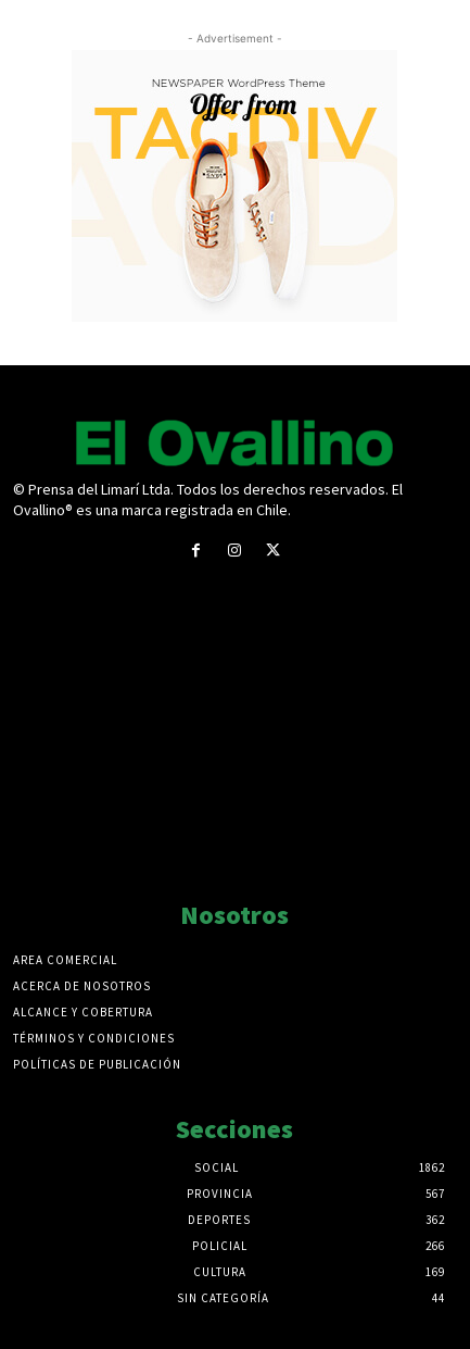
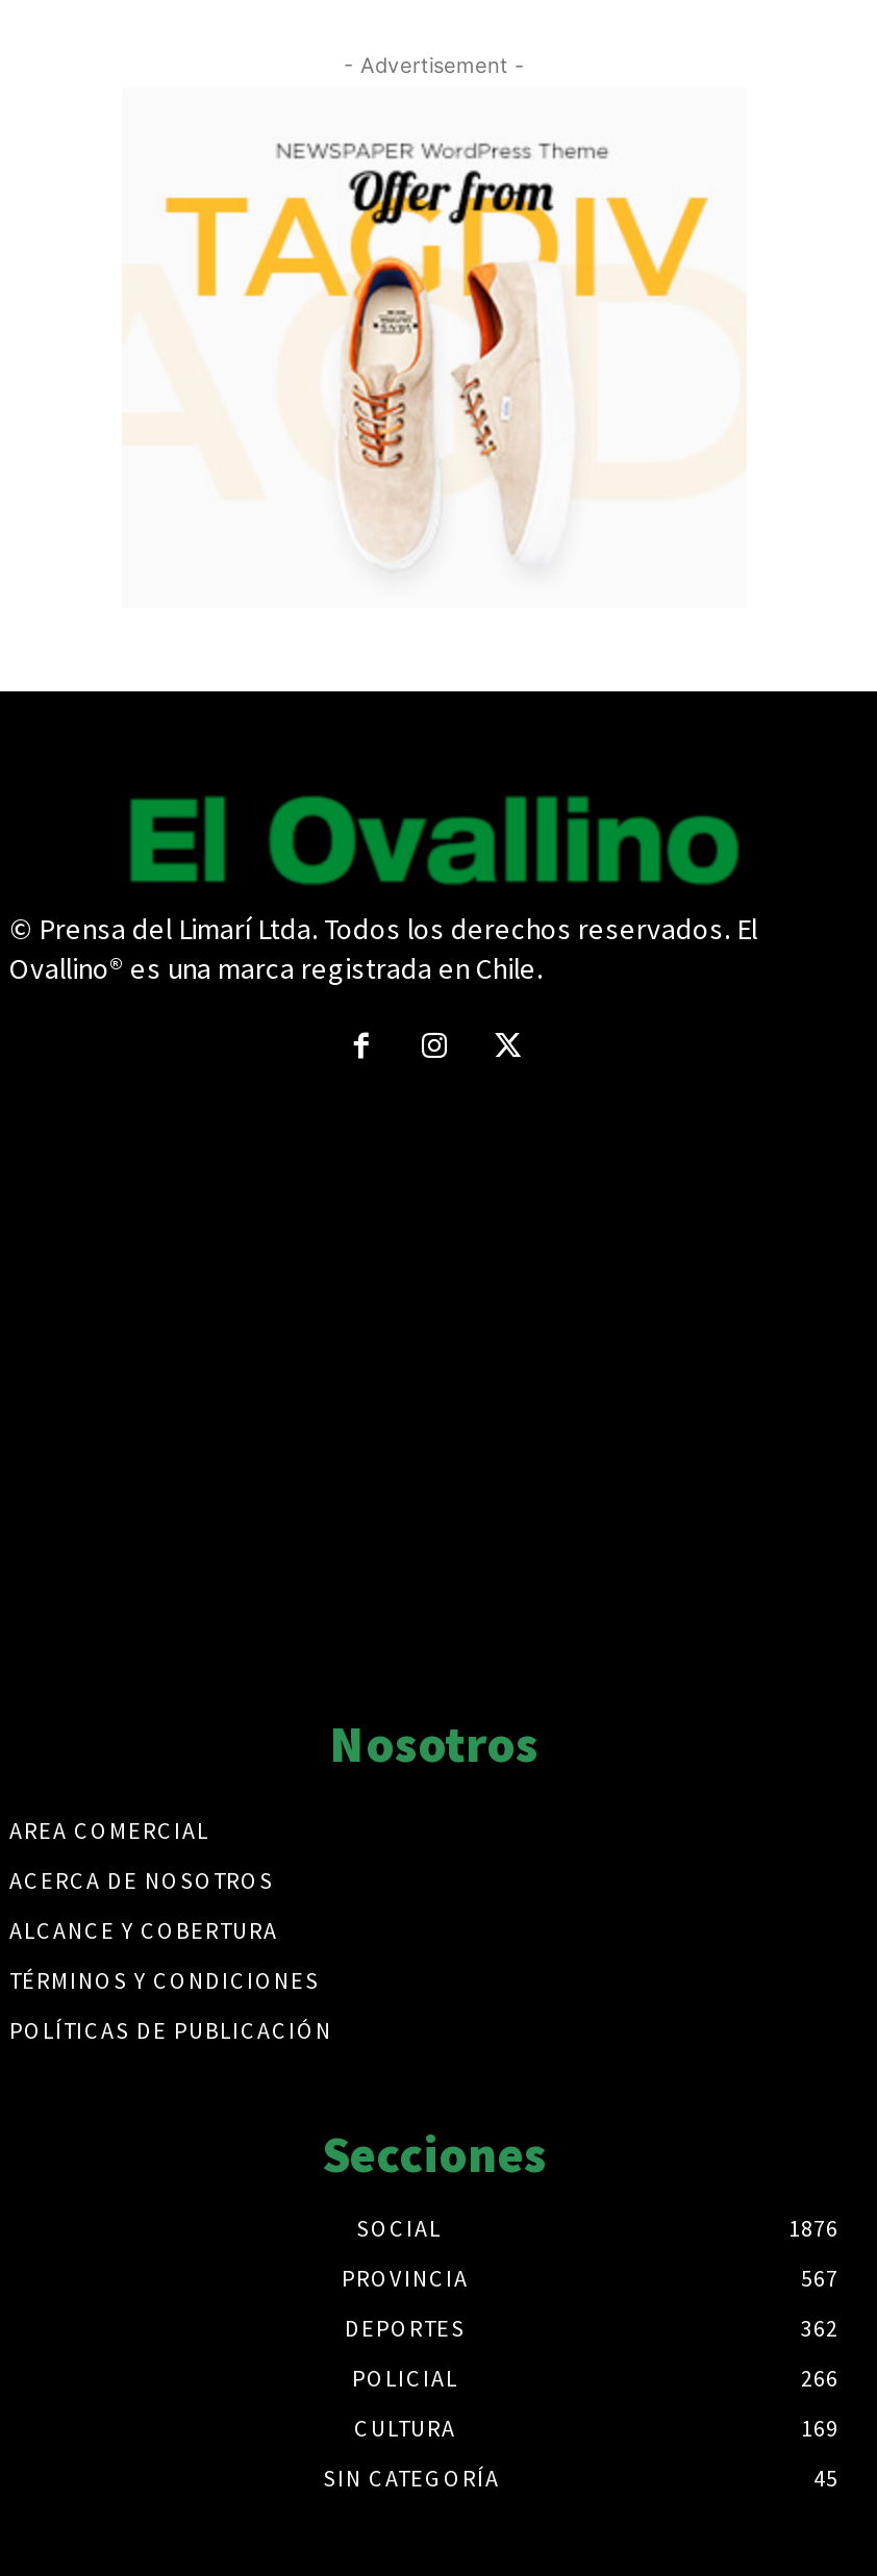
- 1862
+ 1876

- 44
+ 45
